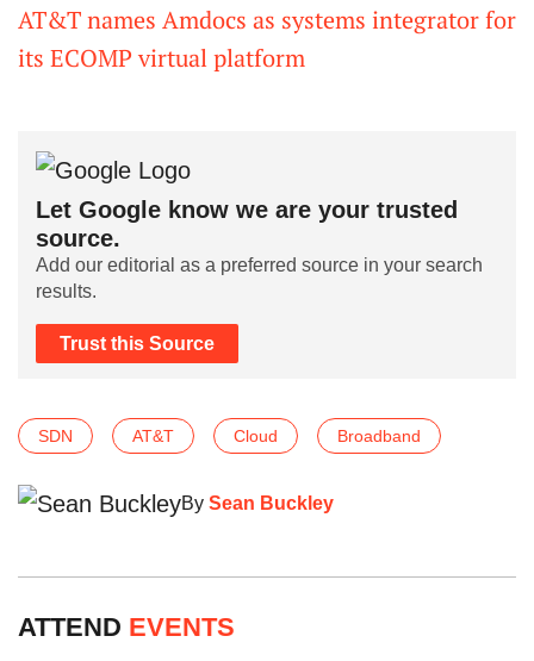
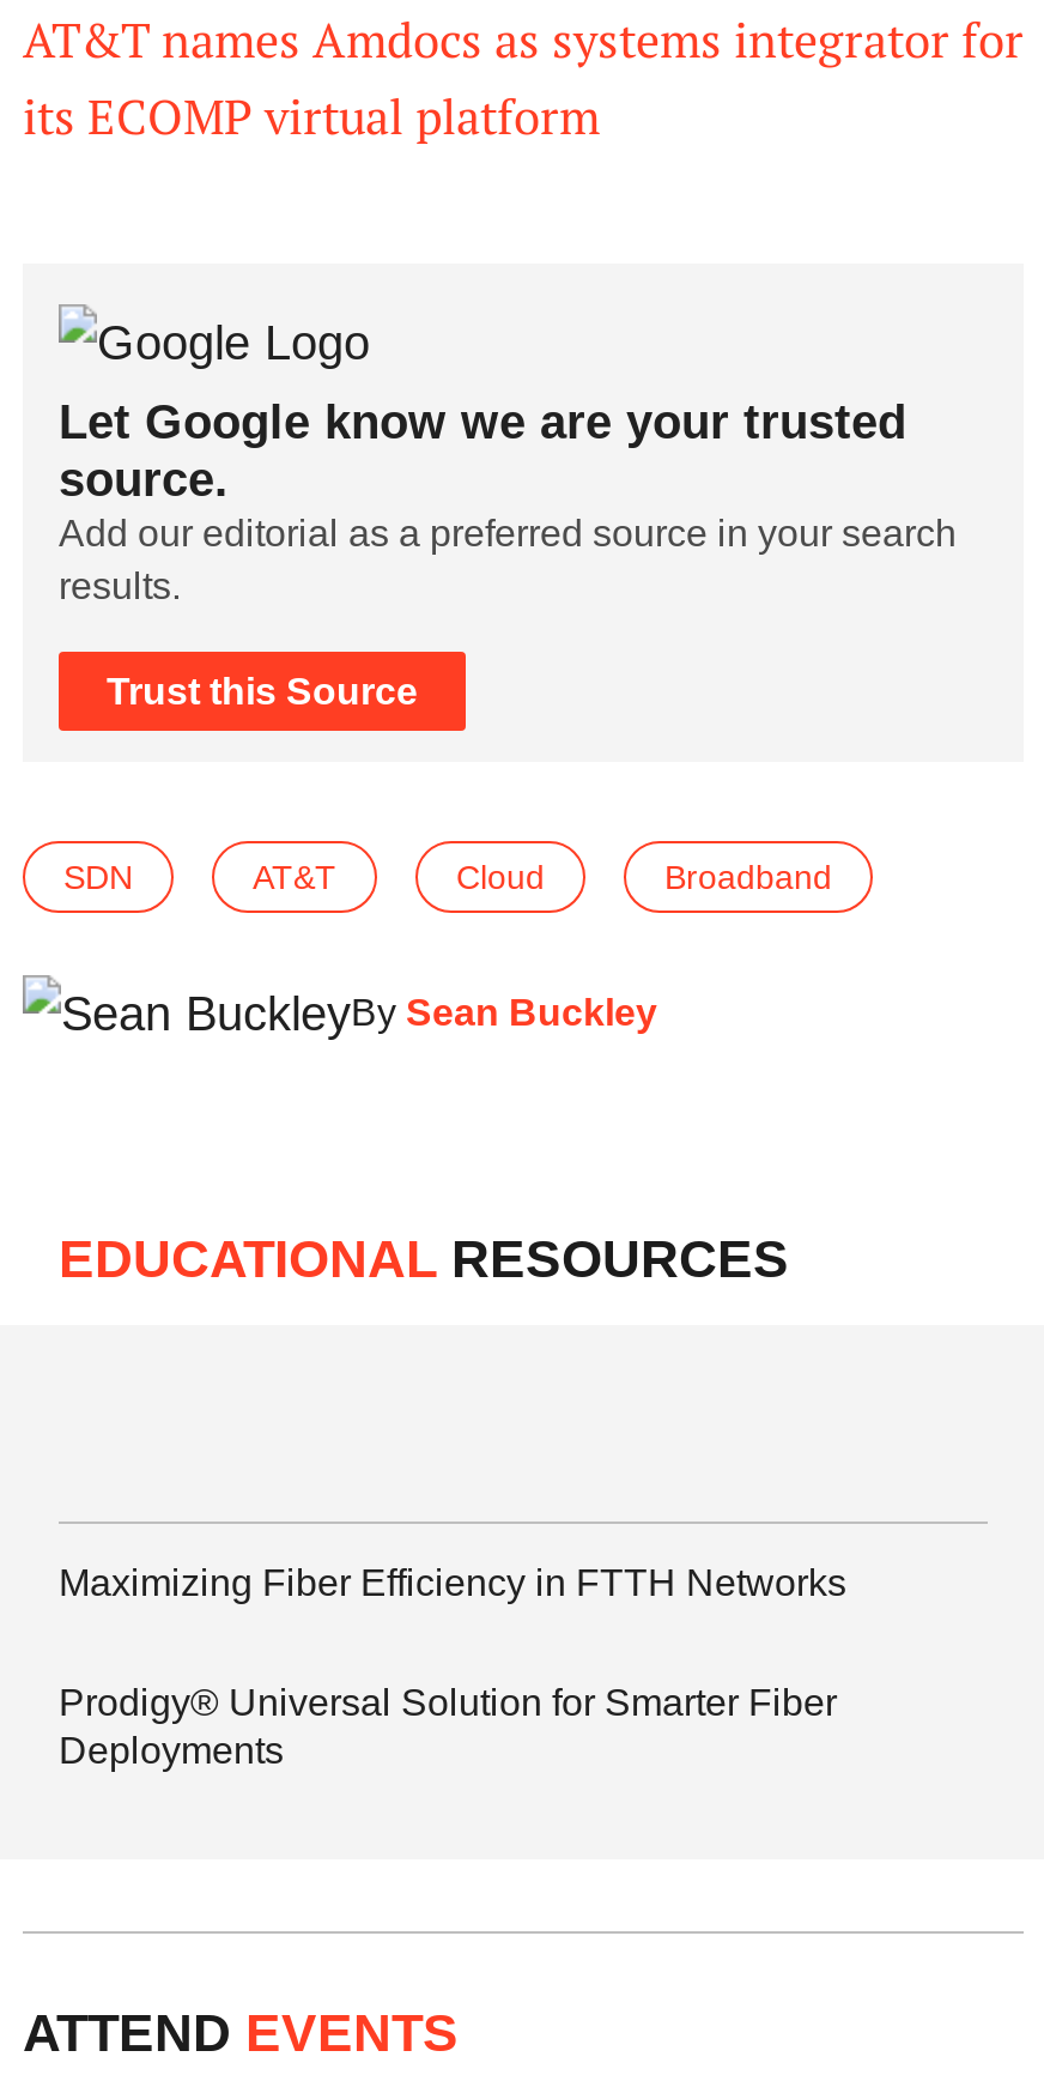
+ EDUCATIONAL RESOURCES

+ Maximizing Fiber Efficiency in FTTH Networks
+ Prodigy® Universal Solution for Smarter Fiber
+ Deployments
